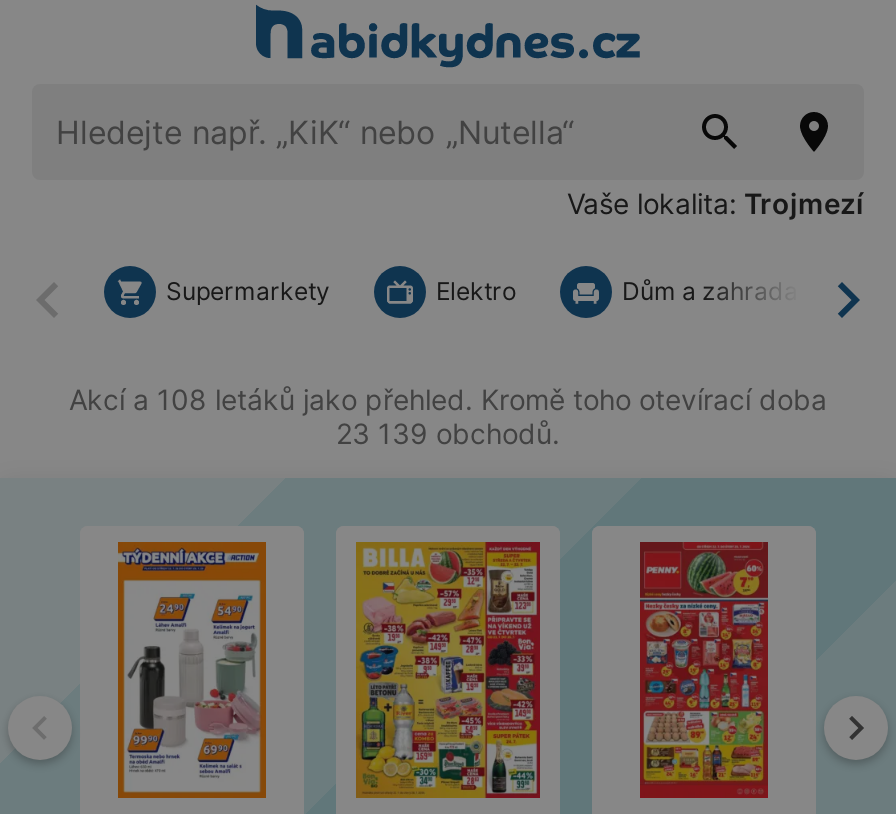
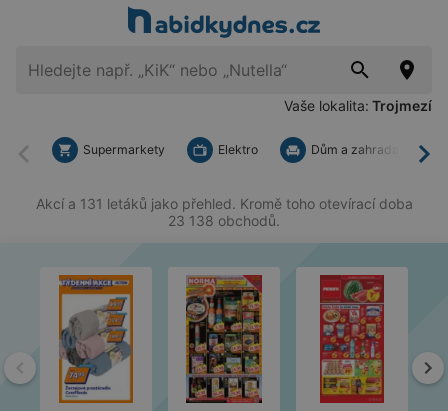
- Akcí a 108 letáků jako přehled. Kromě toho otevírací doba
+ Akcí a 131 letáků jako přehled. Kromě toho otevírací doba

- 23 139 obchodů.
+ 23 138 obchodů.

- [image]
+ [image]

- [image]
+ [image]
